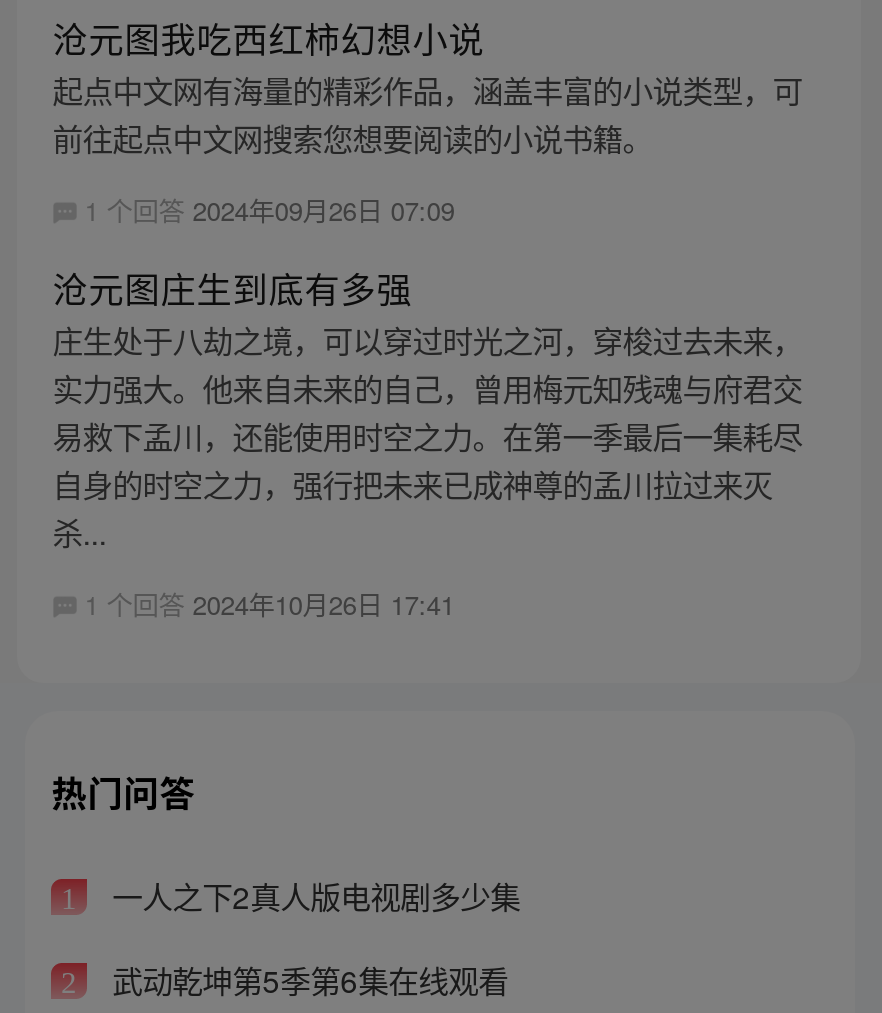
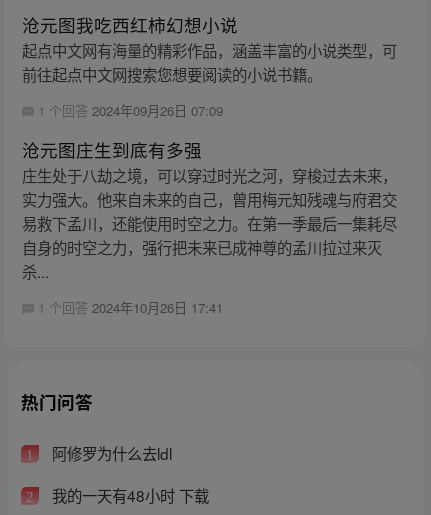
- 一人之下2真人版电视剧多少集
+ 阿修罗为什么去ldl

- 武动乾坤第5季第6集在线观看
+ 我的一天有48小时 下载
